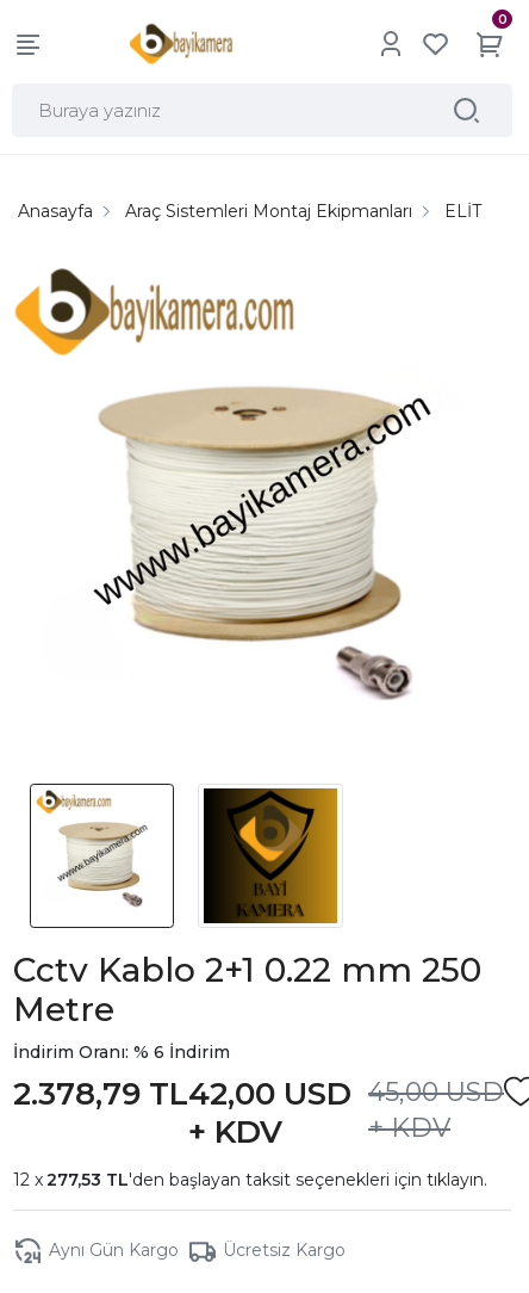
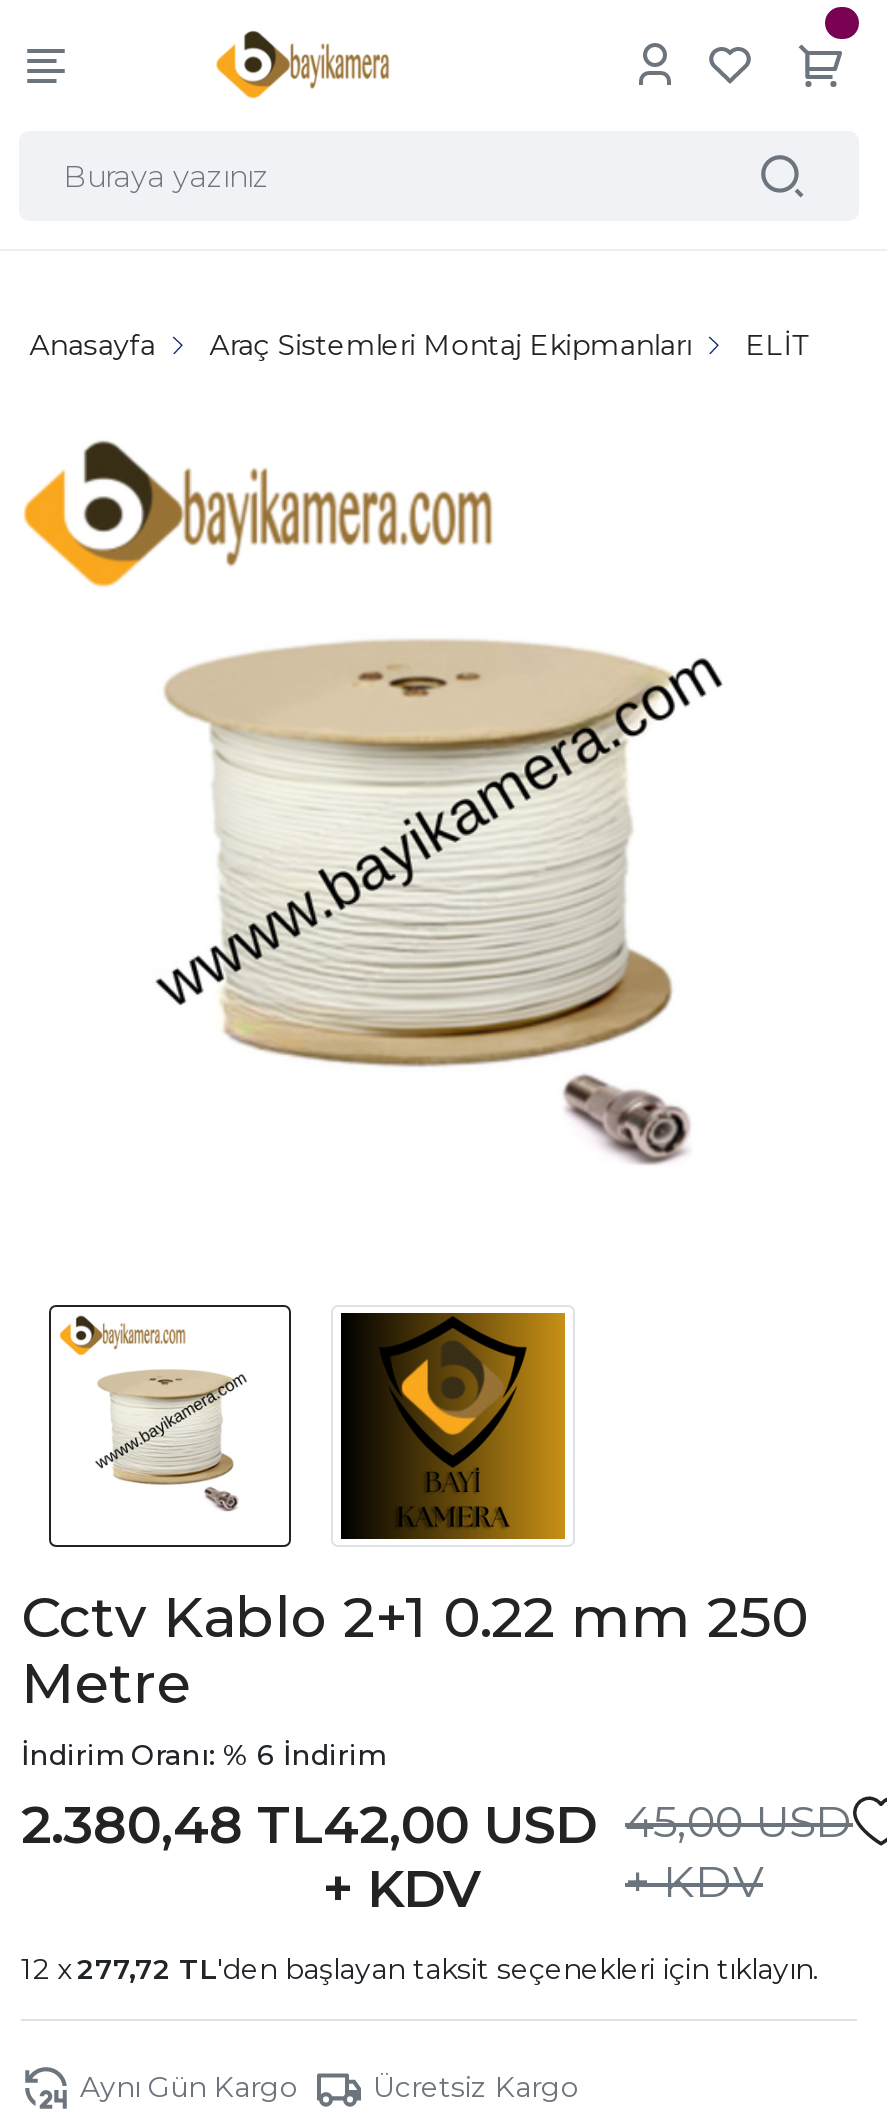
- 0

- 2.378,79 TL
+ 2.380,48 TL

- 277,53 TL'den başlayan taksit seçenekleri için tıklayın.
+ 277,72 TL'den başlayan taksit seçenekleri için tıklayın.
